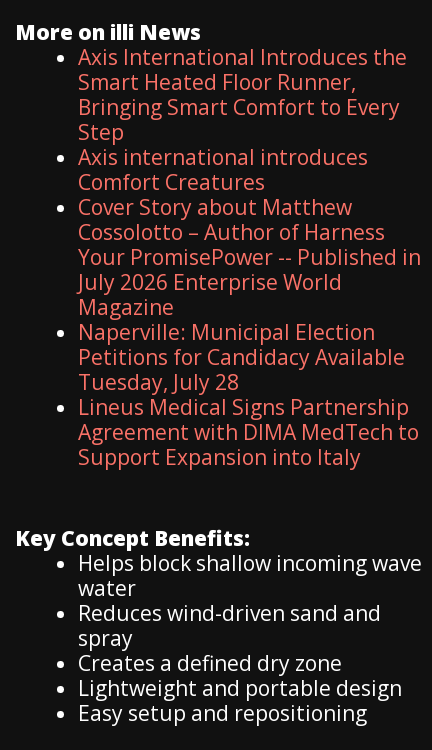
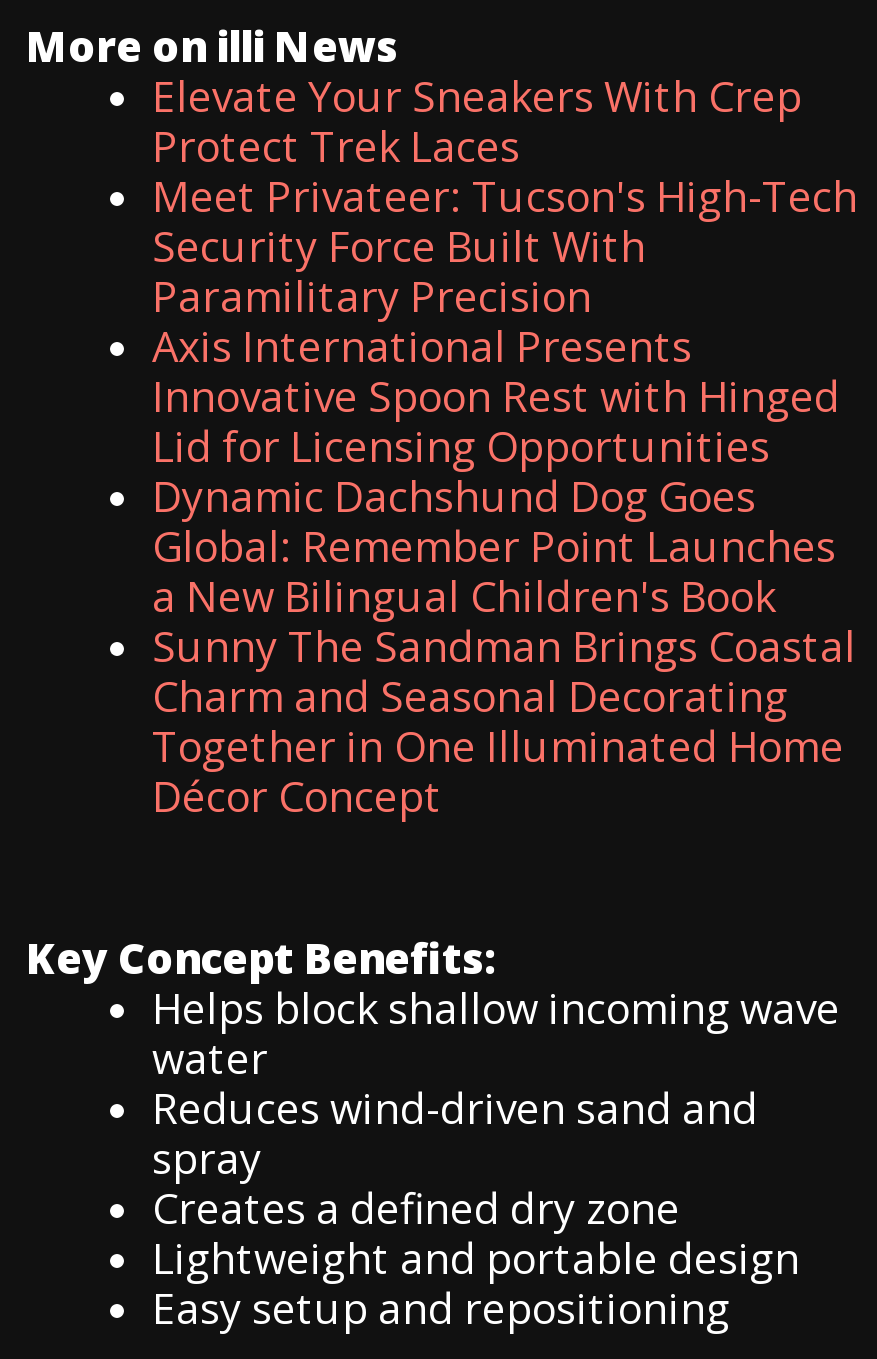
- Axis International Introduces the
- Smart Heated Floor Runner,
- Bringing Smart Comfort to Every
- Step
- Axis international introduces
- Comfort Creatures
- Cover Story about Matthew
- Cossolotto – Author of Harness
- Your PromisePower -- Published in
- July 2026 Enterprise World
- Magazine
- Naperville: Municipal Election
- Petitions for Candidacy Available
- Tuesday, July 28
- Lineus Medical Signs Partnership
- Agreement with DIMA MedTech to
- Support Expansion into Italy
+ Elevate Your Sneakers With Crep
+ Protect Trek Laces
+ Meet Privateer: Tucson's High-Tech
+ Security Force Built With
+ Paramilitary Precision
+ Axis International Presents
+ Innovative Spoon Rest with Hinged
+ Lid for Licensing Opportunities
+ Dynamic Dachshund Dog Goes
+ Global: Remember Point Launches
+ a New Bilingual Children's Book
+ Sunny The Sandman Brings Coastal
+ Charm and Seasonal Decorating
+ Together in One Illuminated Home
+ Décor Concept
